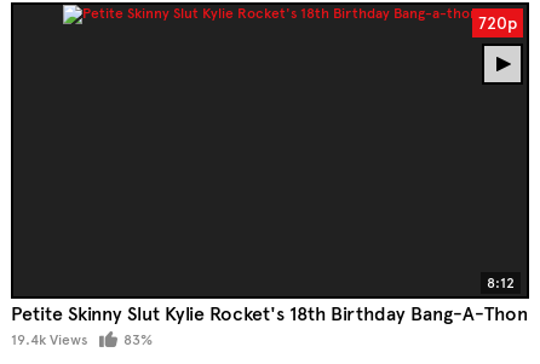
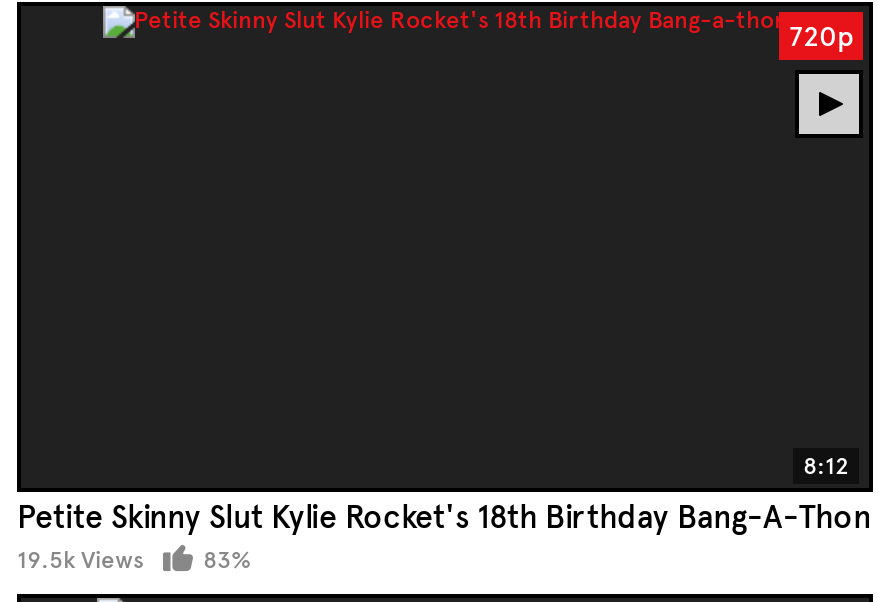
- 19.4k Views
+ 19.5k Views
